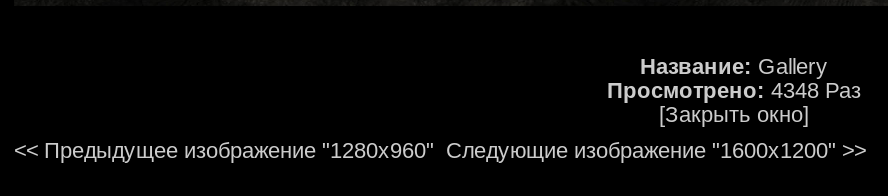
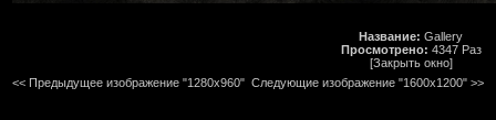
- Просмотрено: 4348 Раз
+ Просмотрено: 4347 Раз
